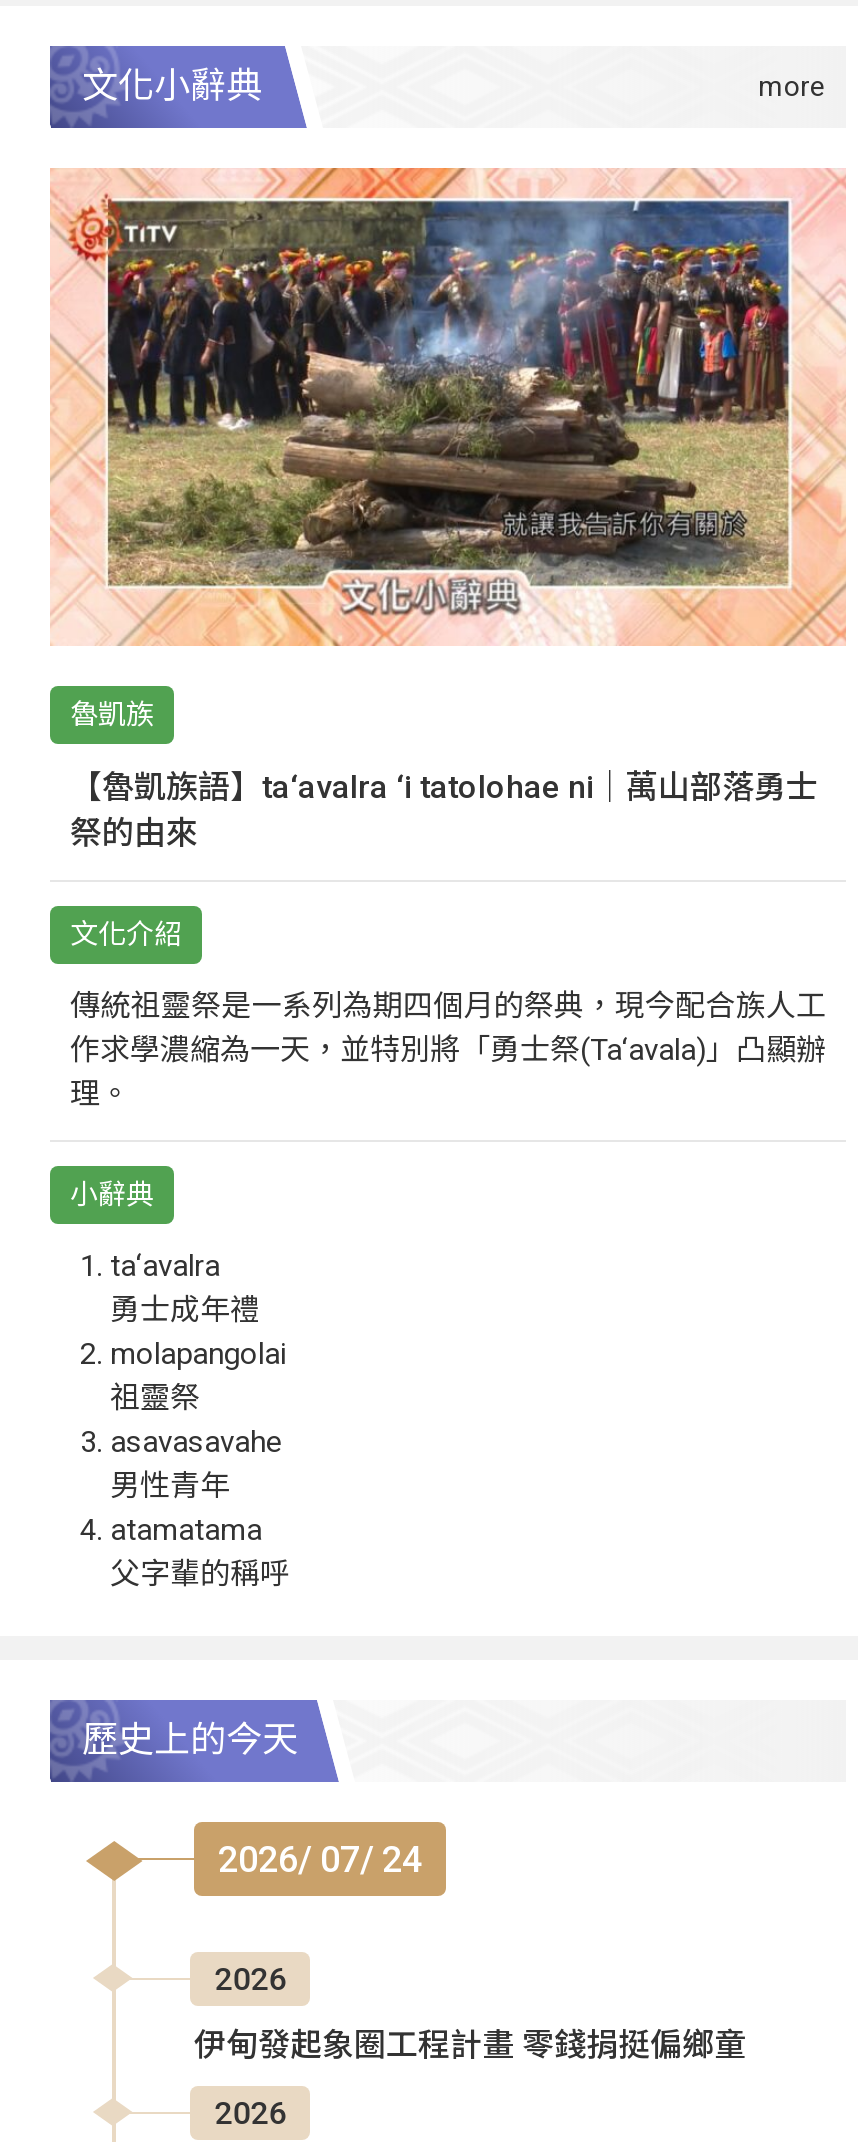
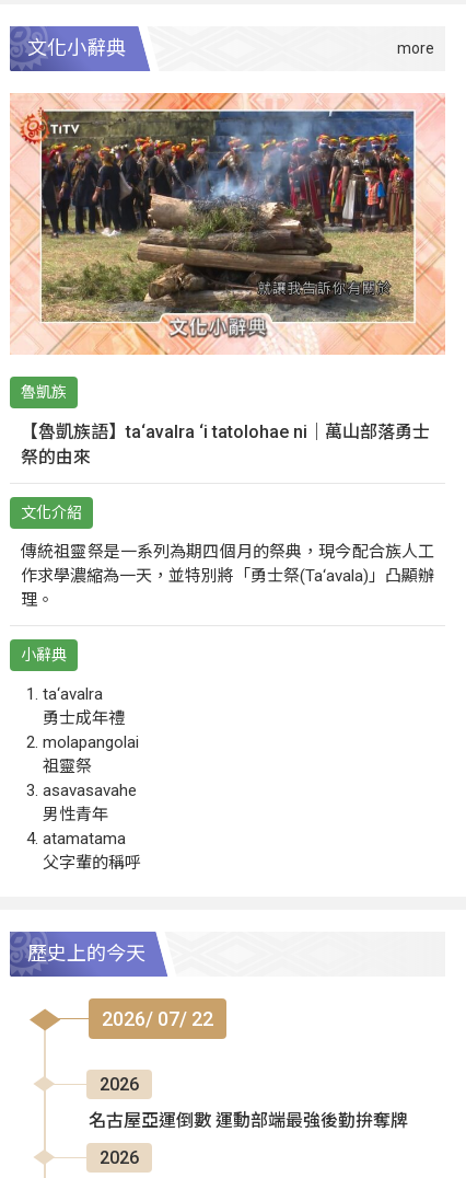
- 2026/ 07/ 24
+ 2026/ 07/ 22

- 伊甸發起象圈工程計畫 零錢捐挺偏鄉童
+ 名古屋亞運倒數 運動部端最強後勤拚奪牌
